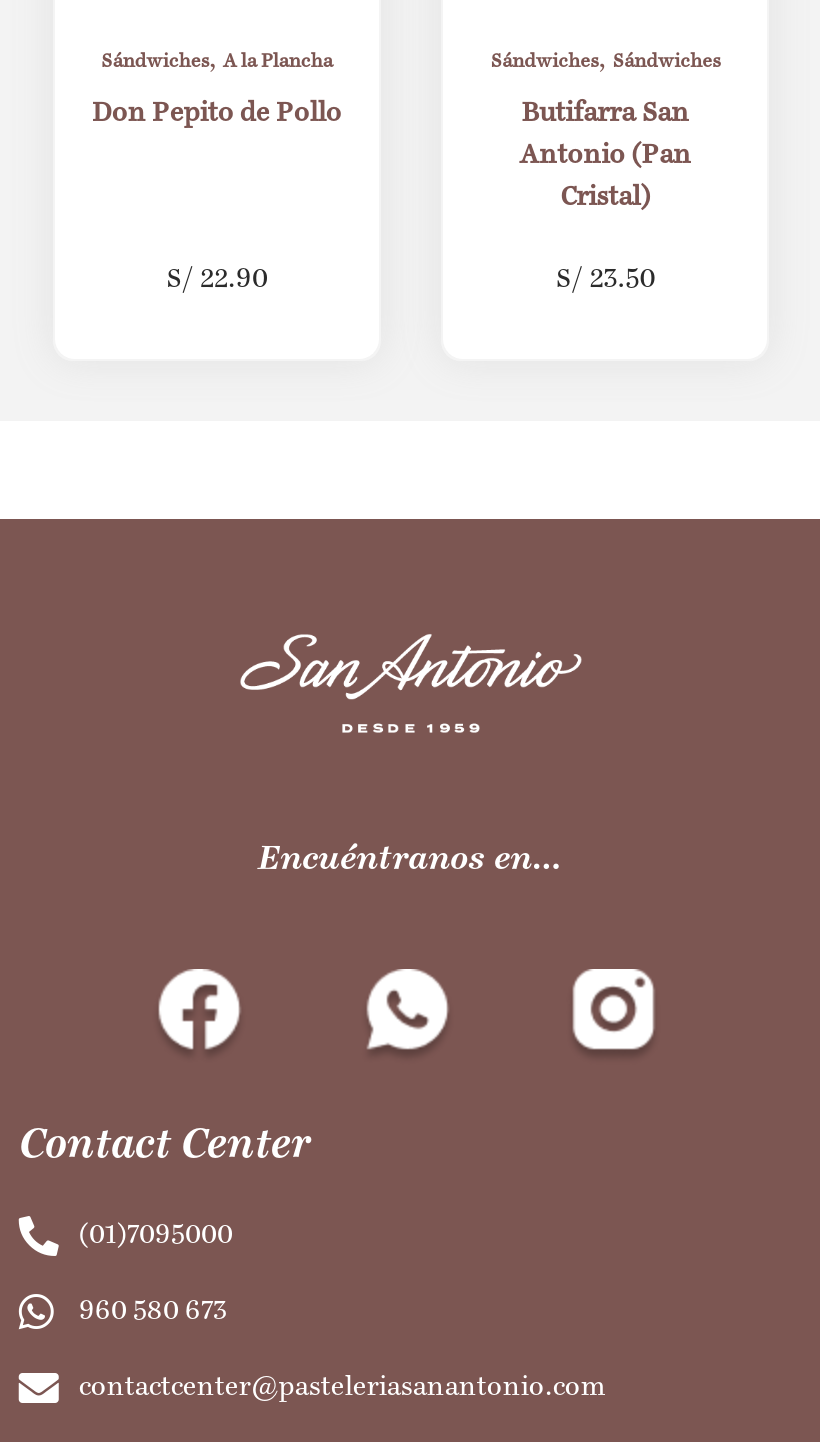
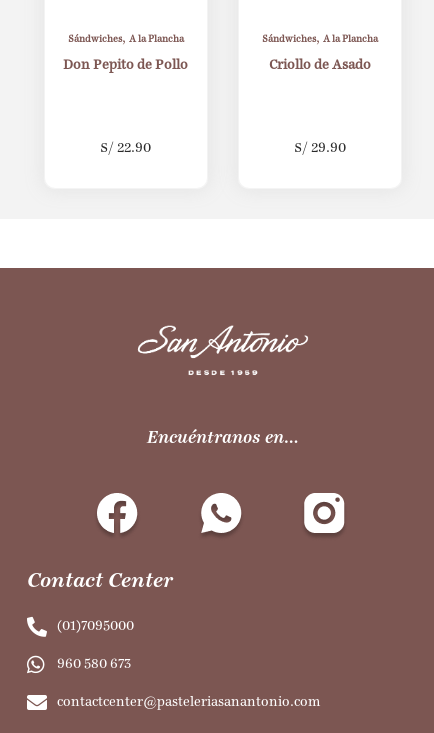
- Sándwiches, Sándwiches
+ Sándwiches, A la Plancha

- Butifarra San
- Antonio (Pan
- Cristal)
+ Criollo de Asado

- S/ 23.50
+ S/ 29.90
